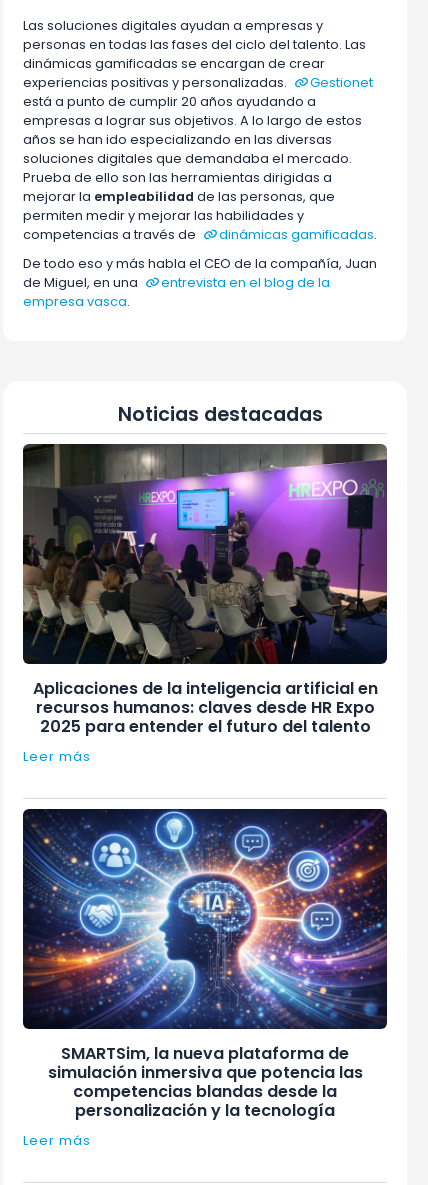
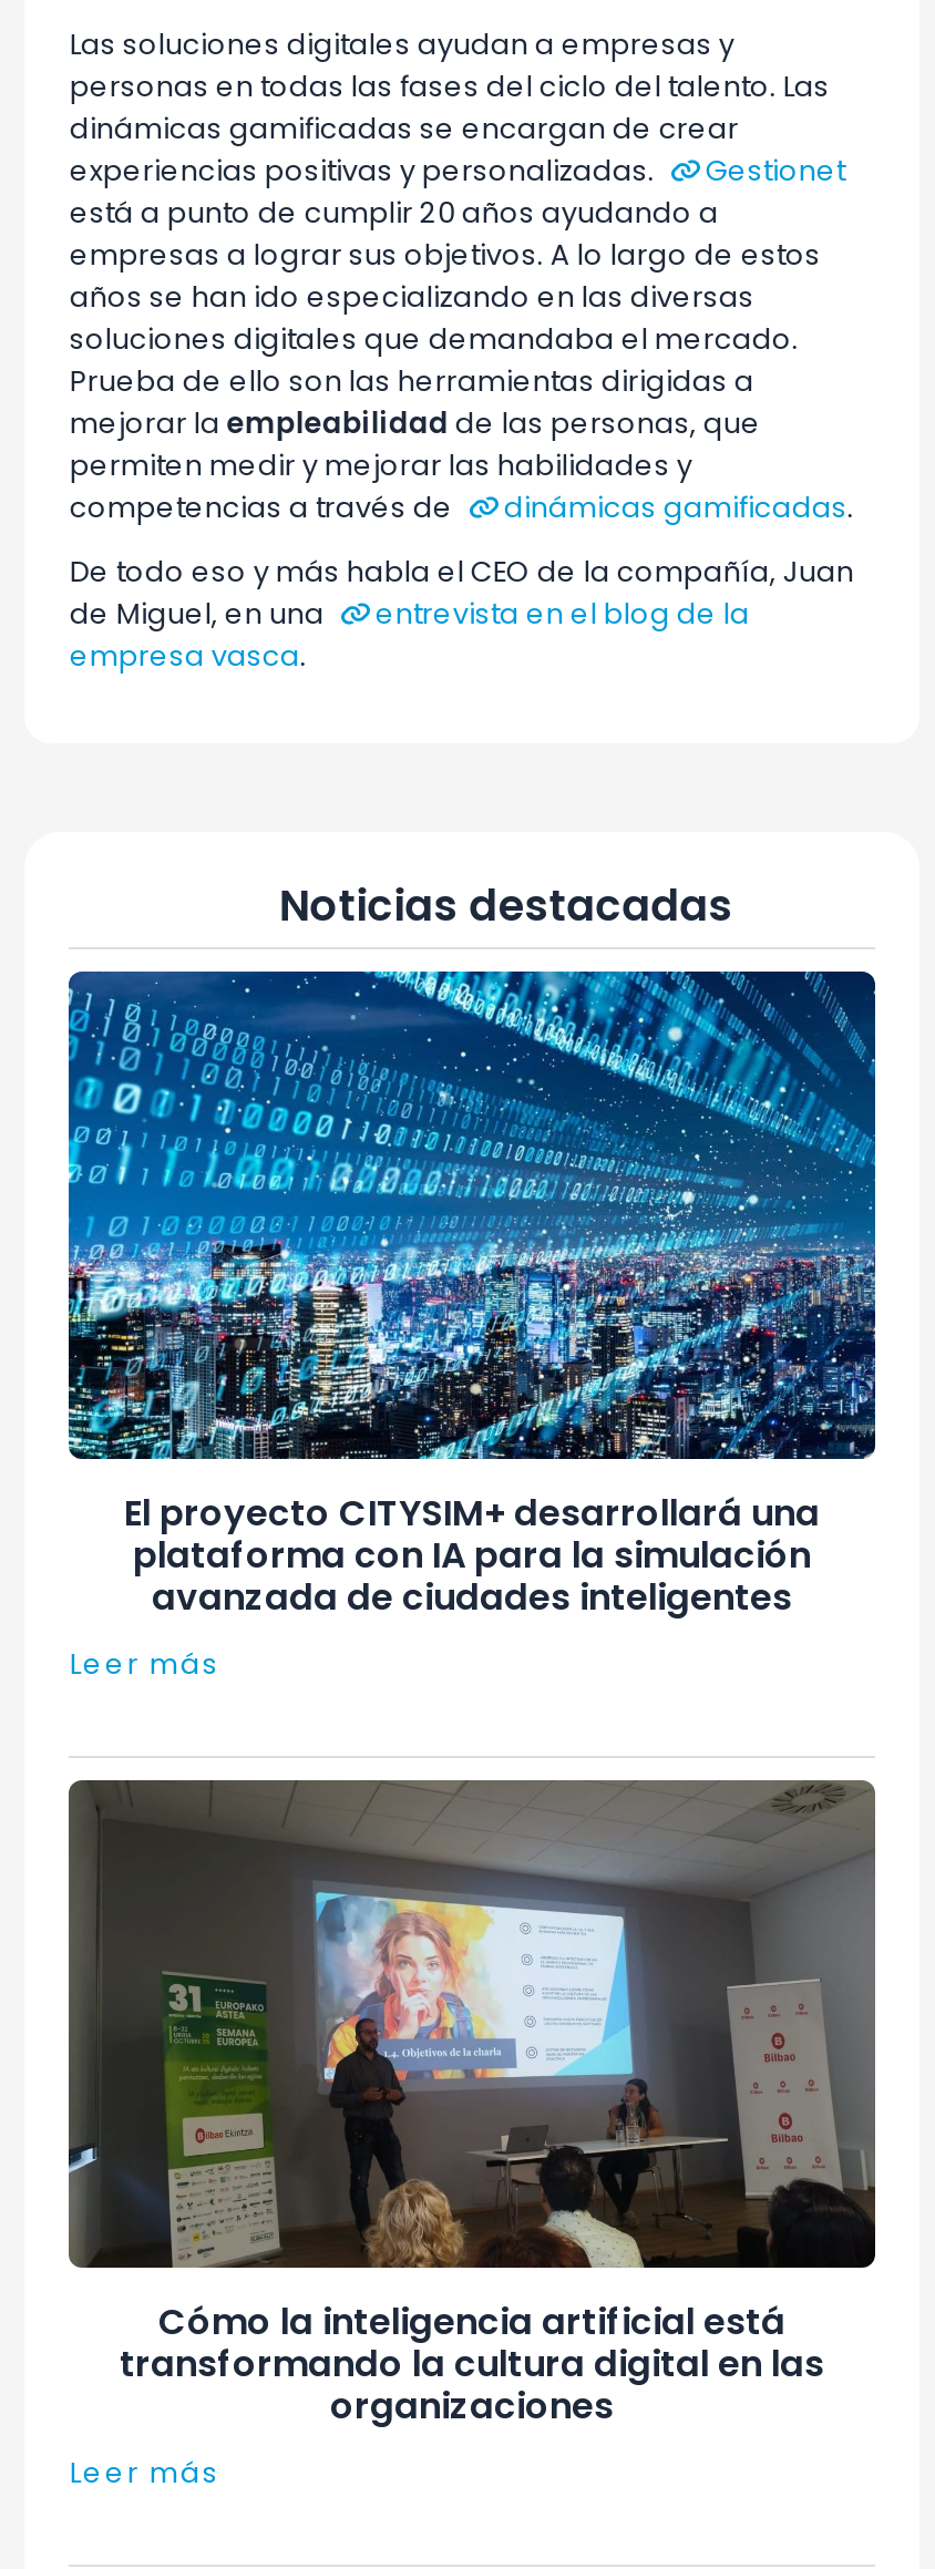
- [image]
- Aplicaciones de la inteligencia artificial en
- recursos humanos: claves desde HR Expo
- 2025 para entender el futuro del talento
+ [image]
+ El proyecto CITYSIM+ desarrollará una
+ plataforma con IA para la simulación
+ avanzada de ciudades inteligentes

- [image]
- SMARTSim, la nueva plataforma de
- simulación inmersiva que potencia las
- competencias blandas desde la
- personalización y la tecnología
+ [image]
+ Cómo la inteligencia artificial está
+ transformando la cultura digital en las
+ organizaciones
